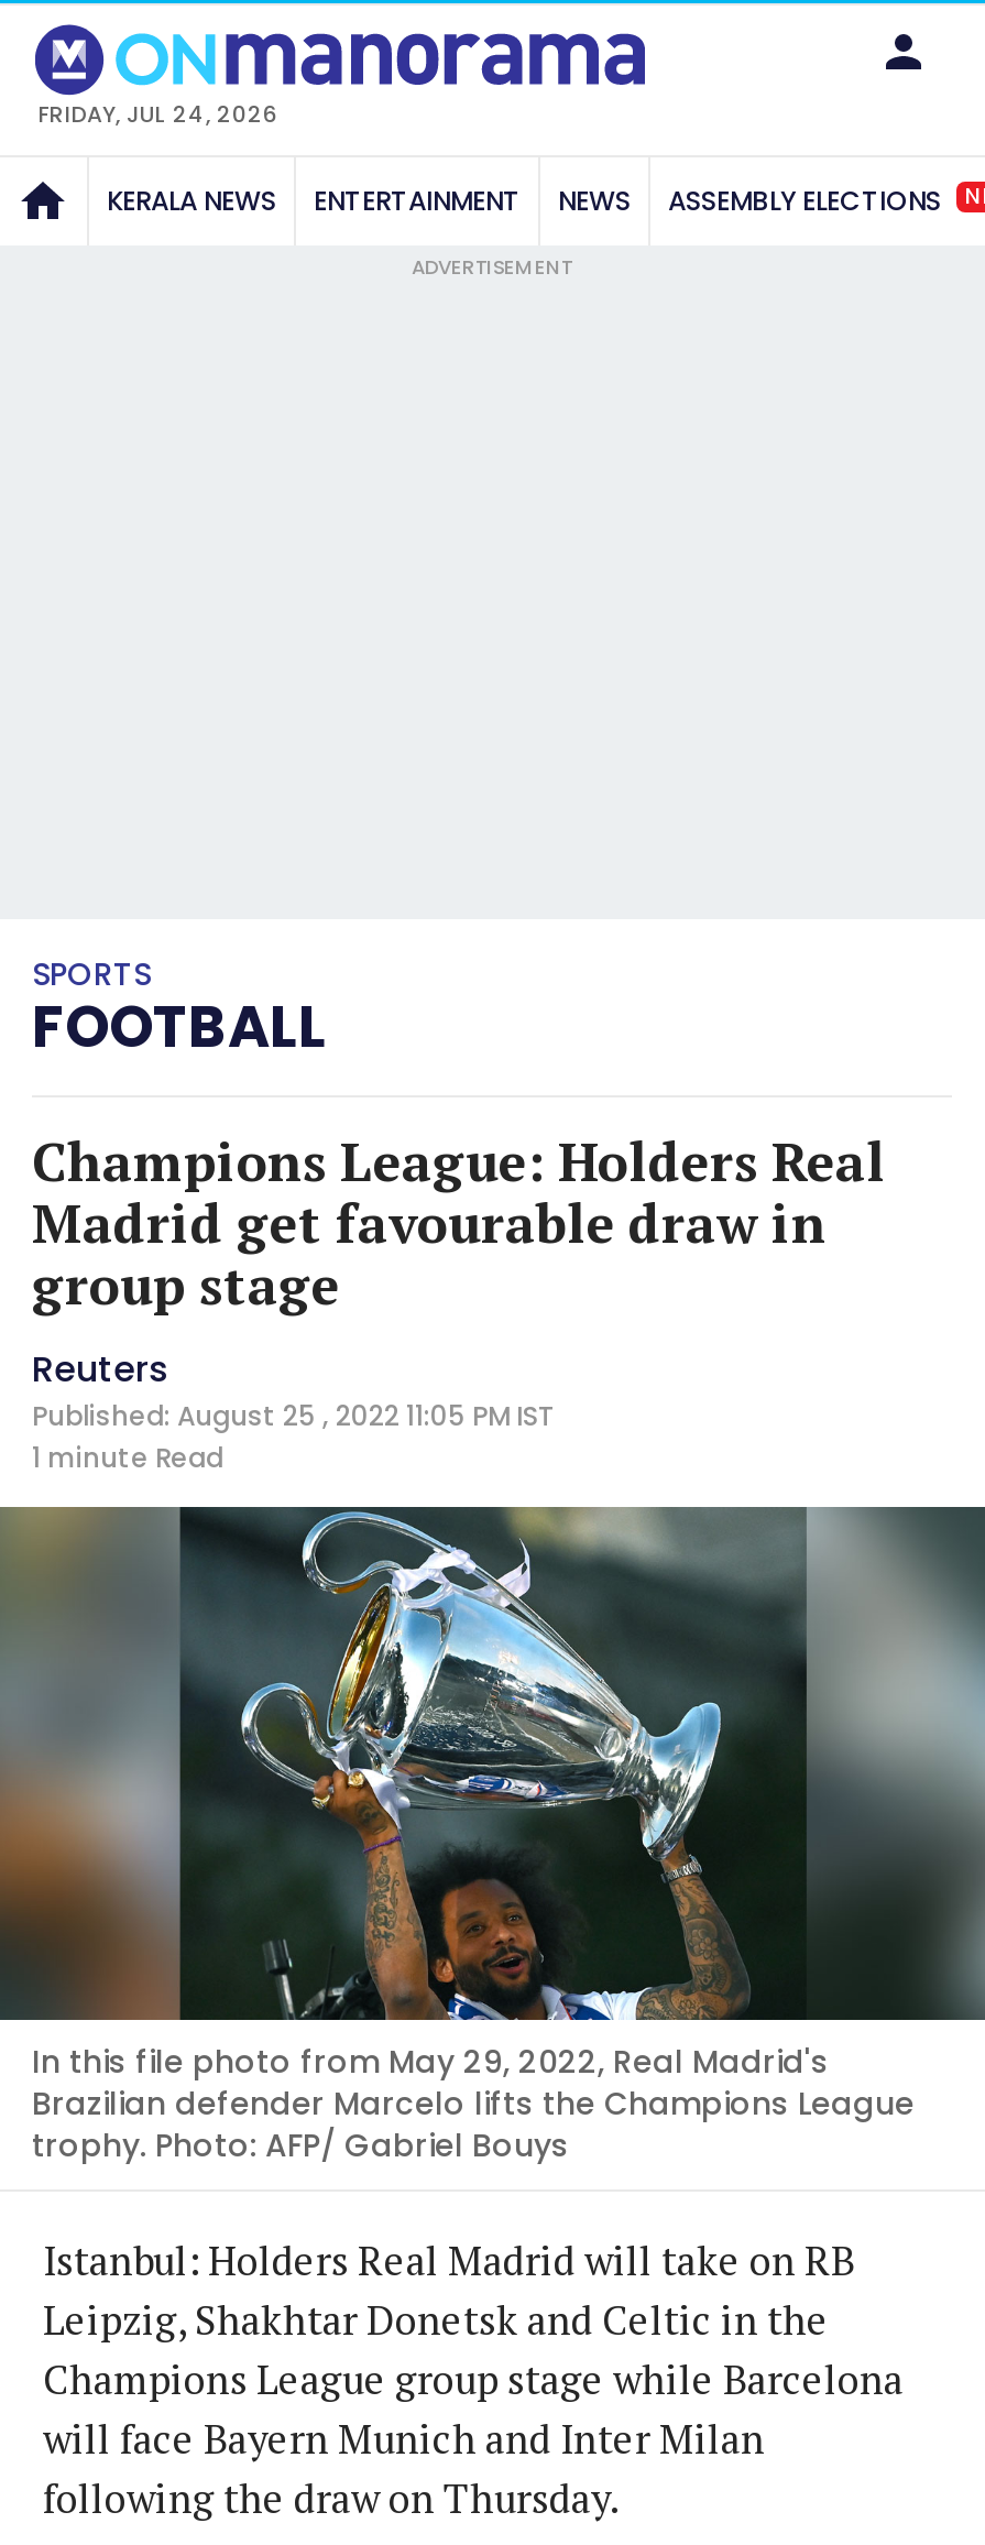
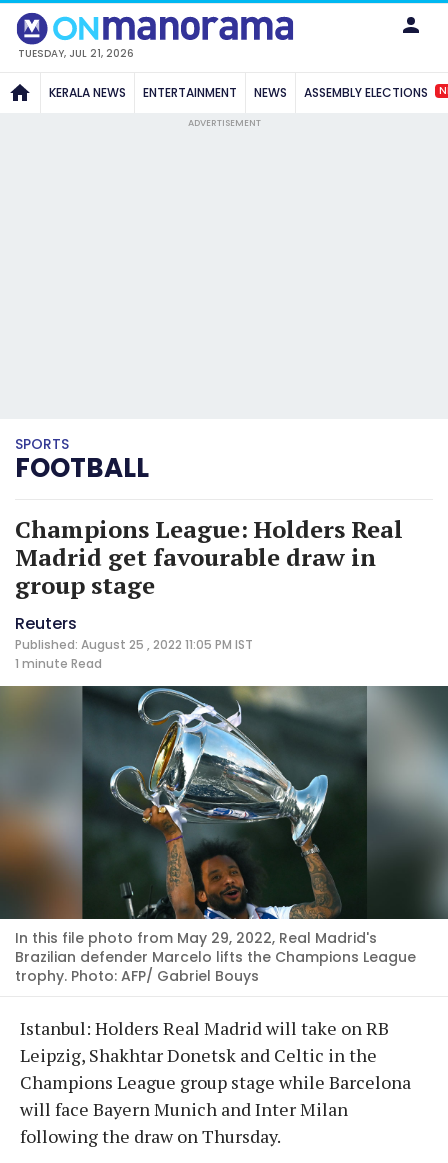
- FRIDAY, JUL 24, 2026
+ TUESDAY, JUL 21, 2026
